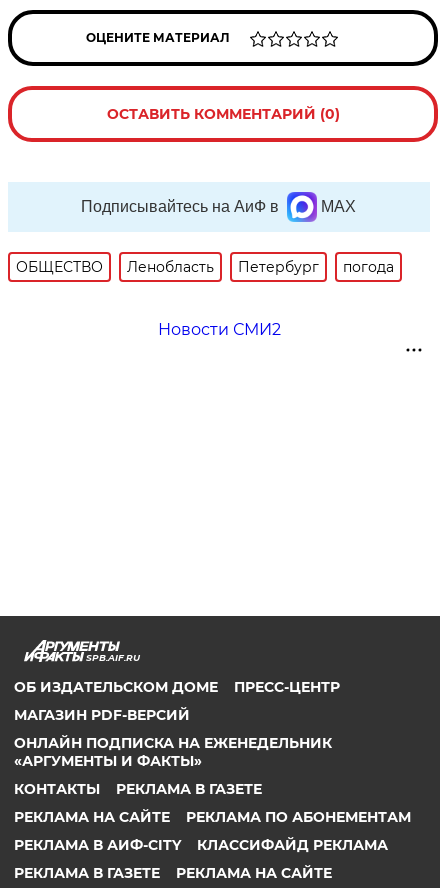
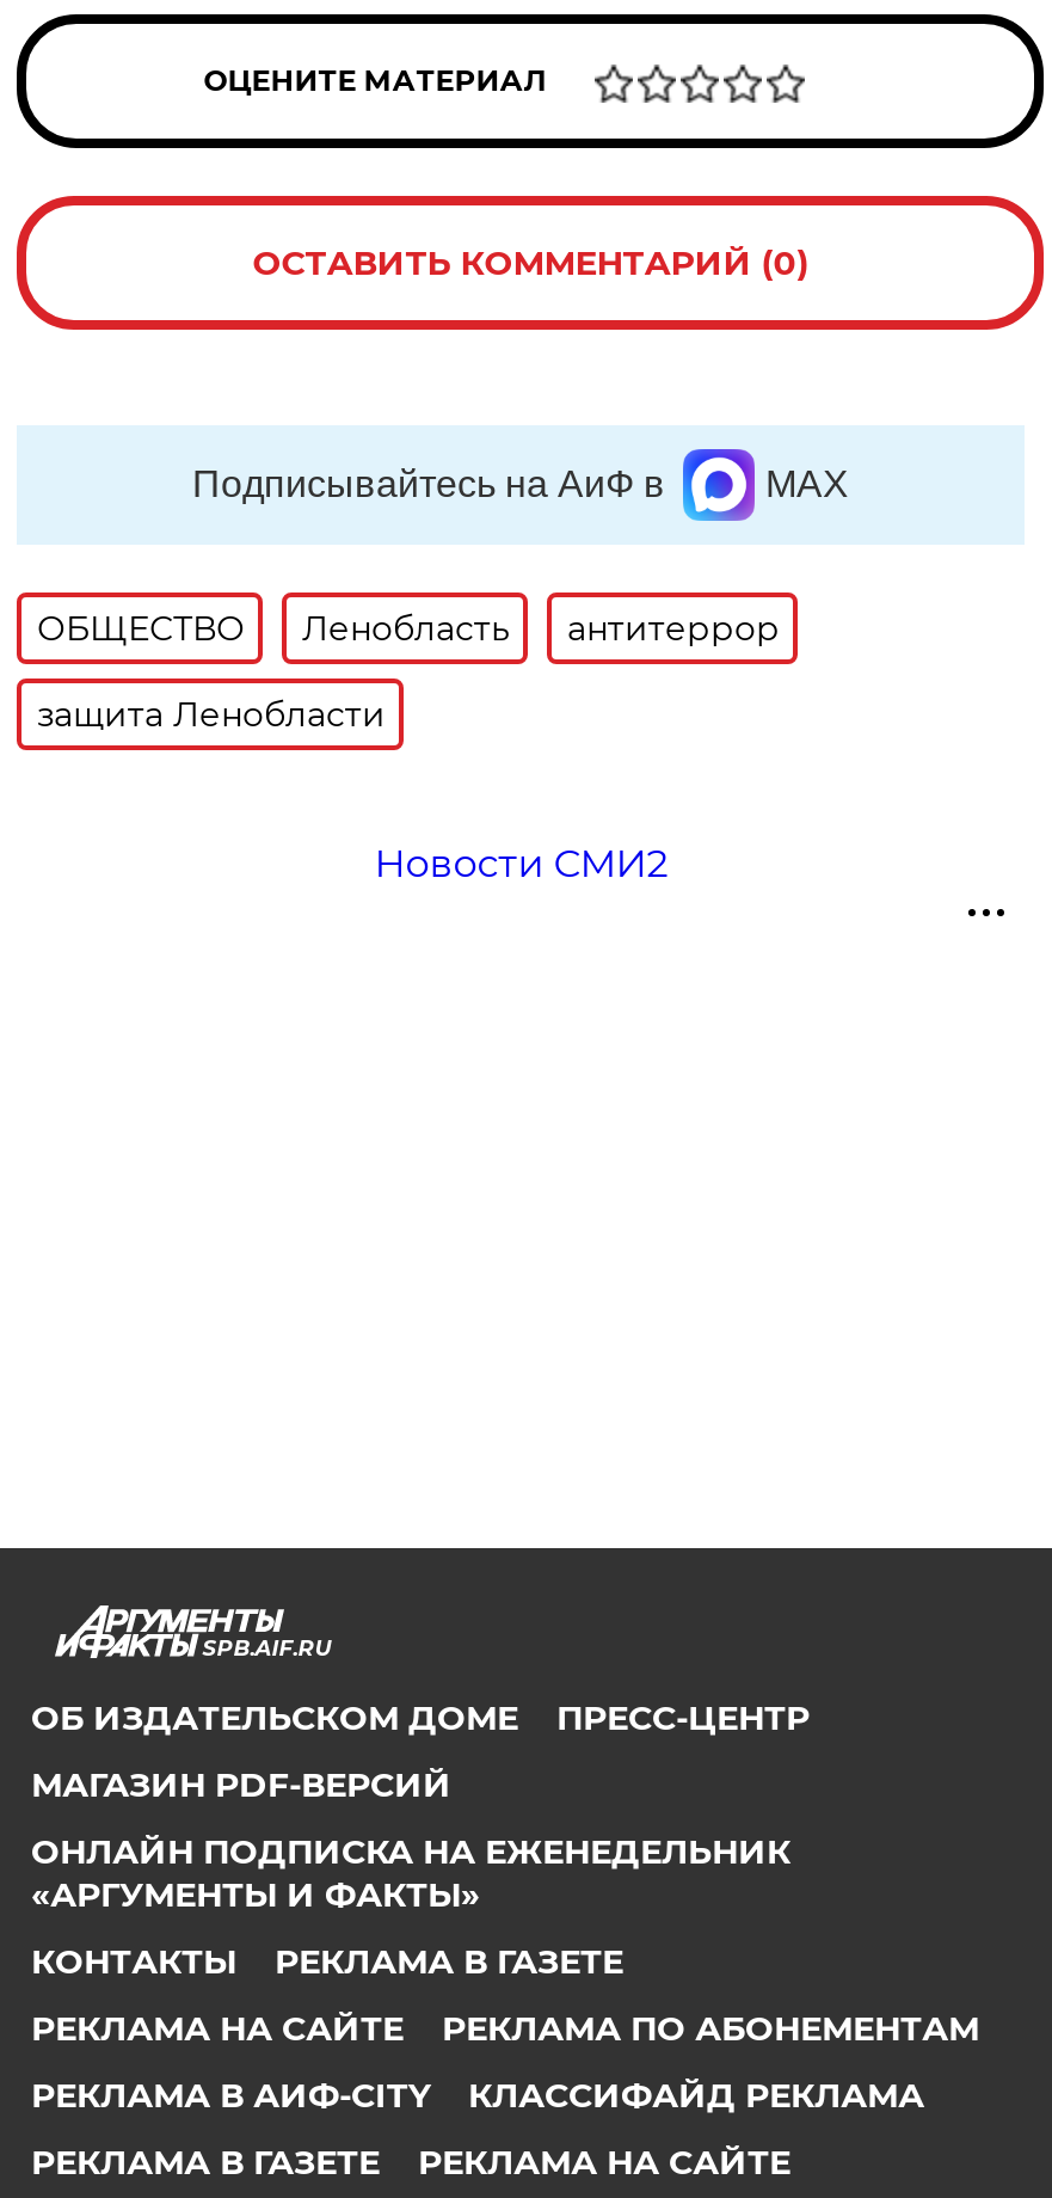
- Петербург
- погода
+ антитеррор
+ защита Ленобласти
